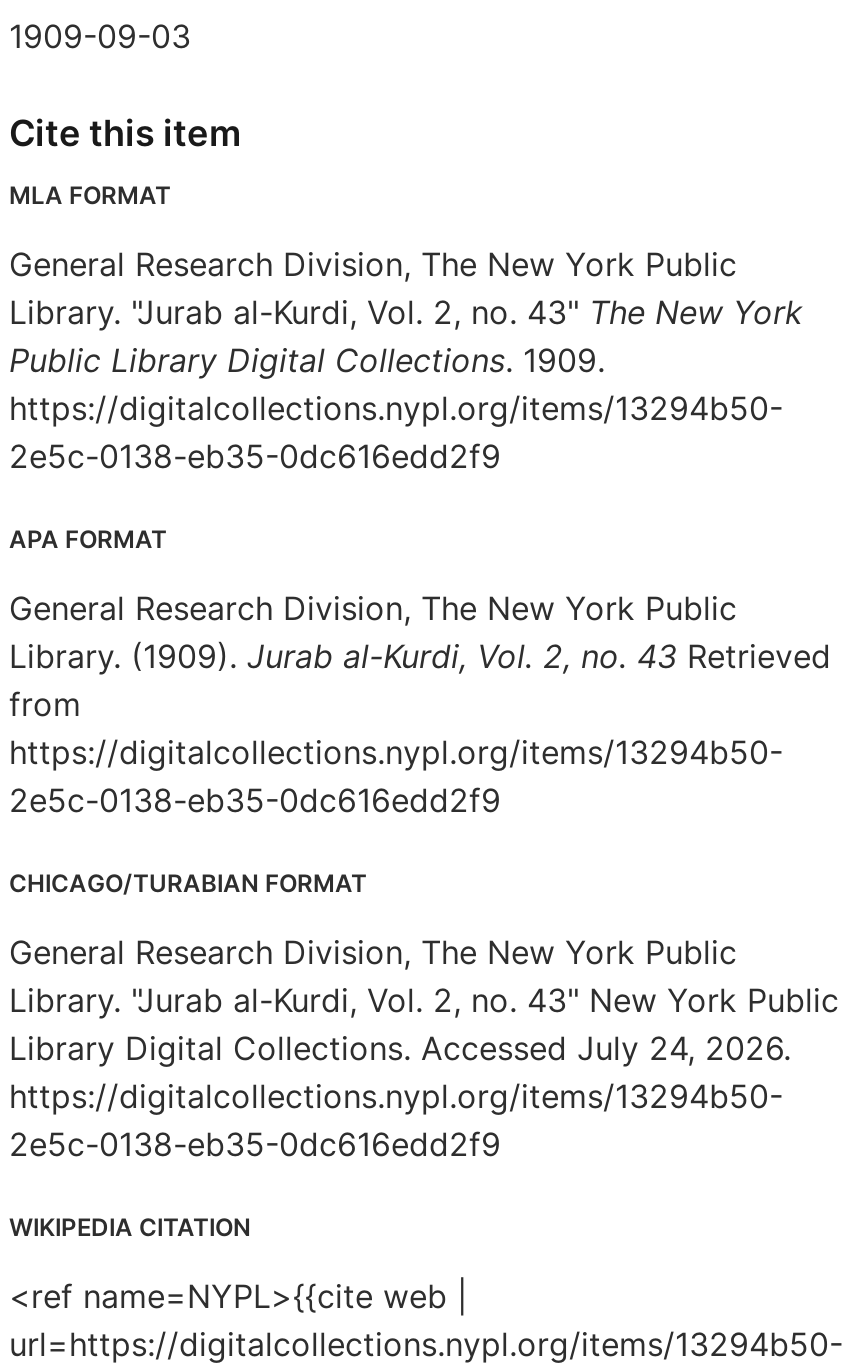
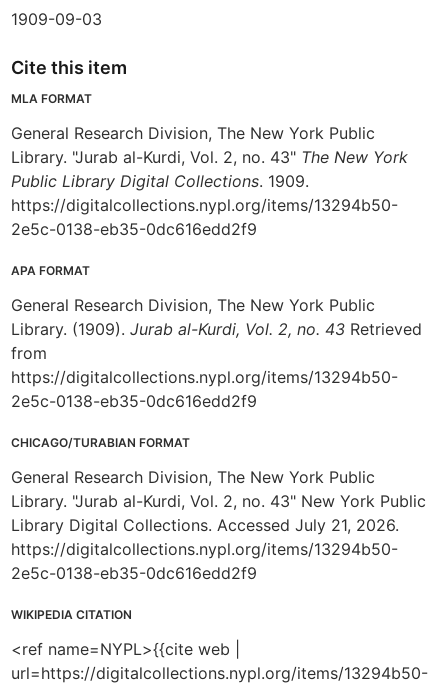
- Library Digital Collections. Accessed July 24, 2026.
+ Library Digital Collections. Accessed July 21, 2026.
